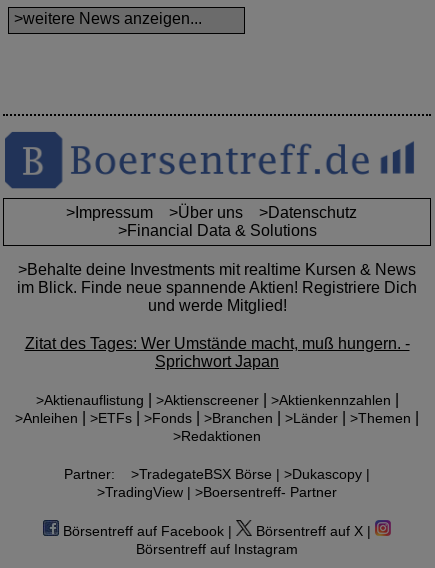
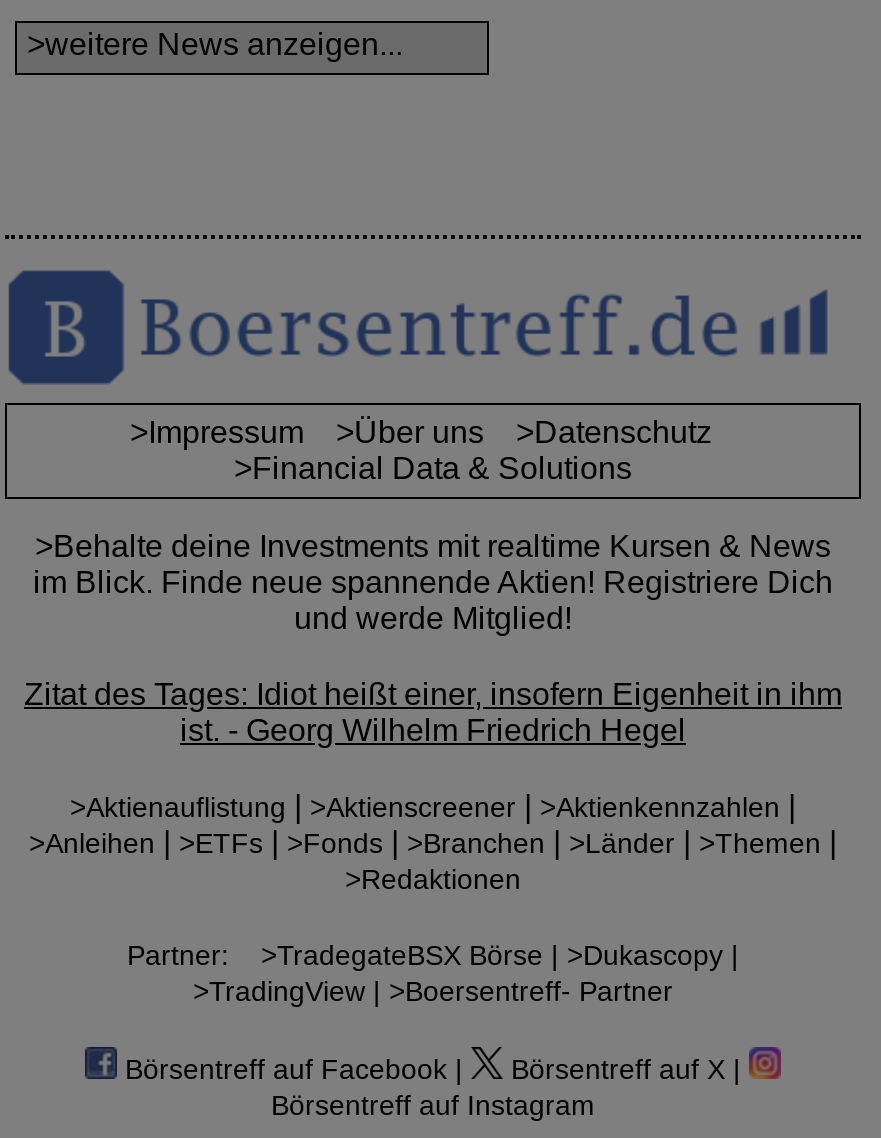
- Zitat des Tages: Wer Umstände macht, muß hungern. -
- Sprichwort Japan
+ Zitat des Tages: Idiot heißt einer, insofern Eigenheit in ihm
+ ist. - Georg Wilhelm Friedrich Hegel
